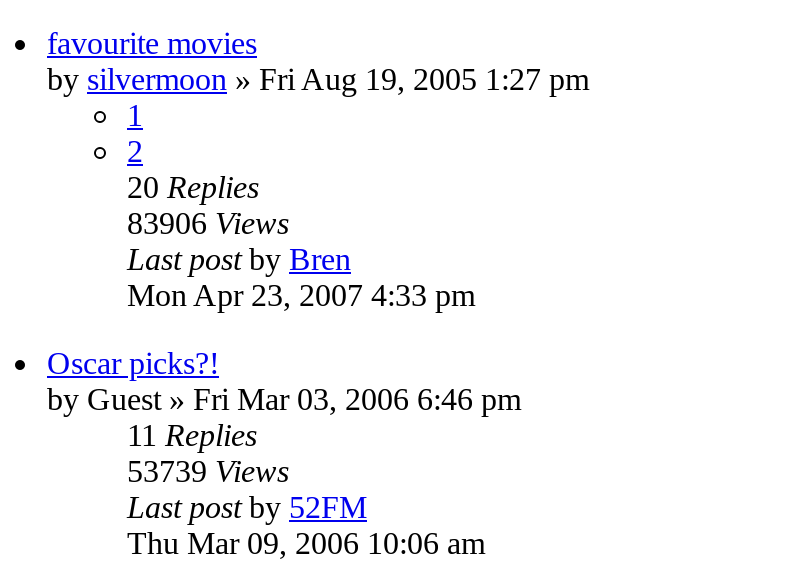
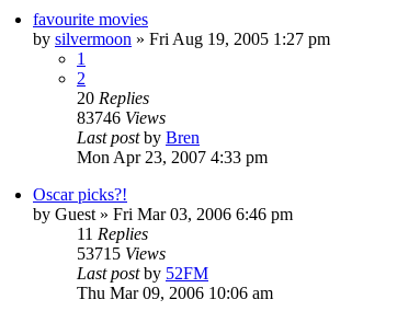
- 83906 Views
+ 83746 Views

- 53739 Views
+ 53715 Views
